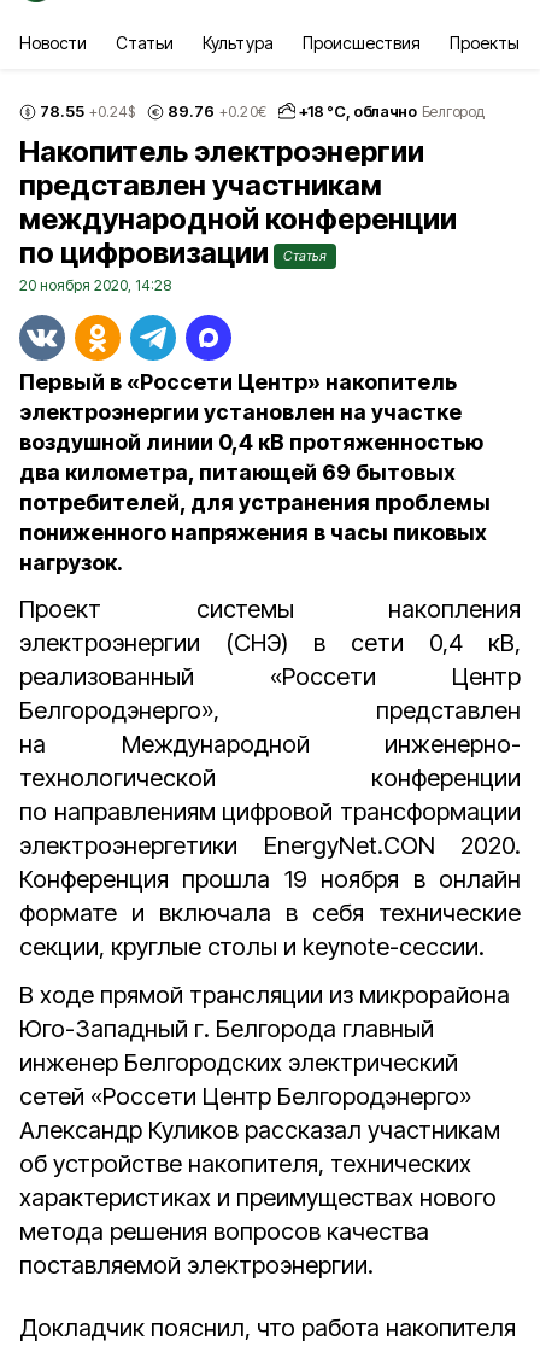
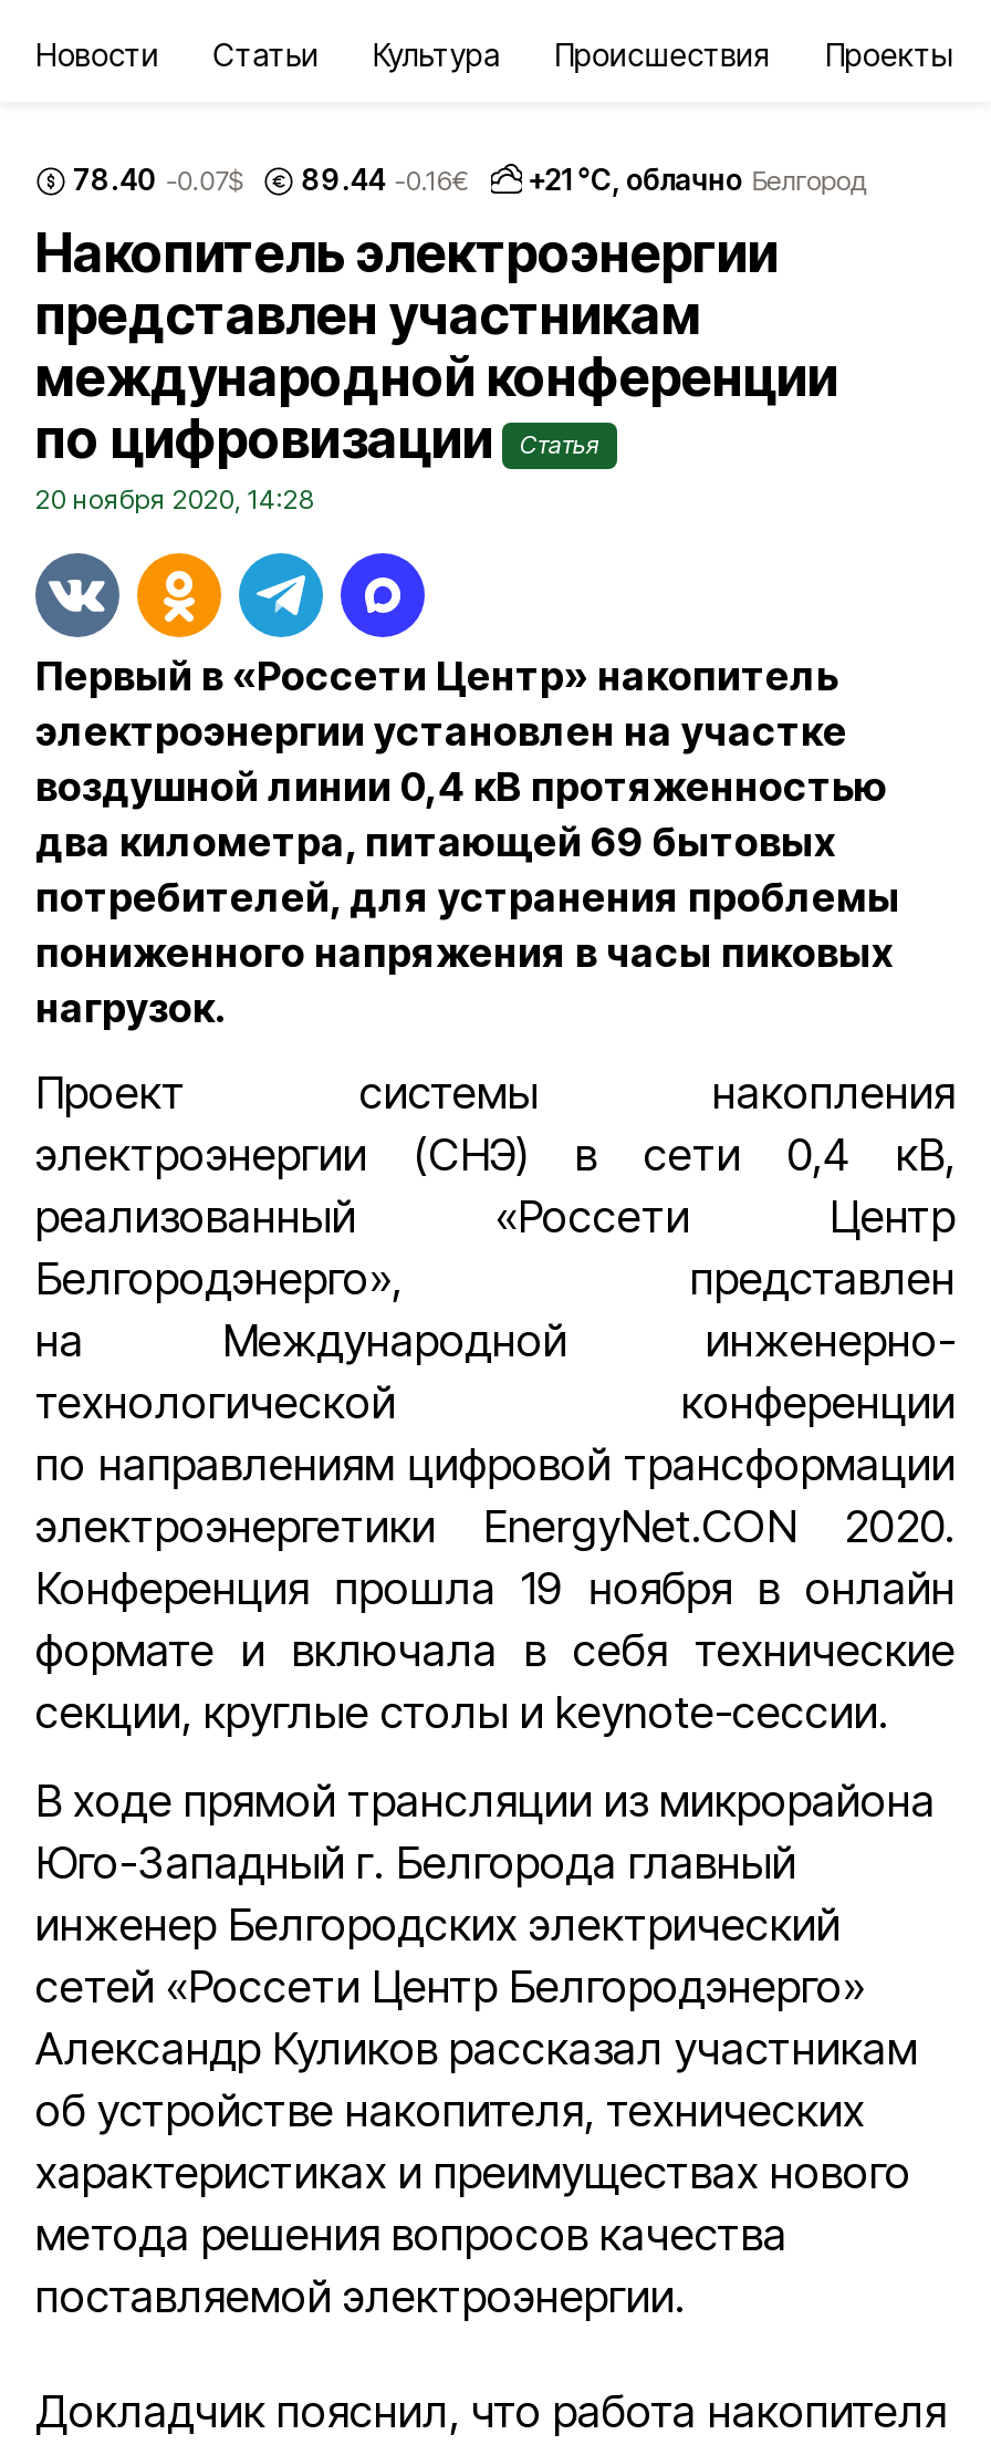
- 78.55 +0.24$
+ 78.40 -0.07$

- 89.76 +0.20€
+ 89.44 -0.16€

- +18 °С, облачно Белгород
+ +21 °С, облачно Белгород
